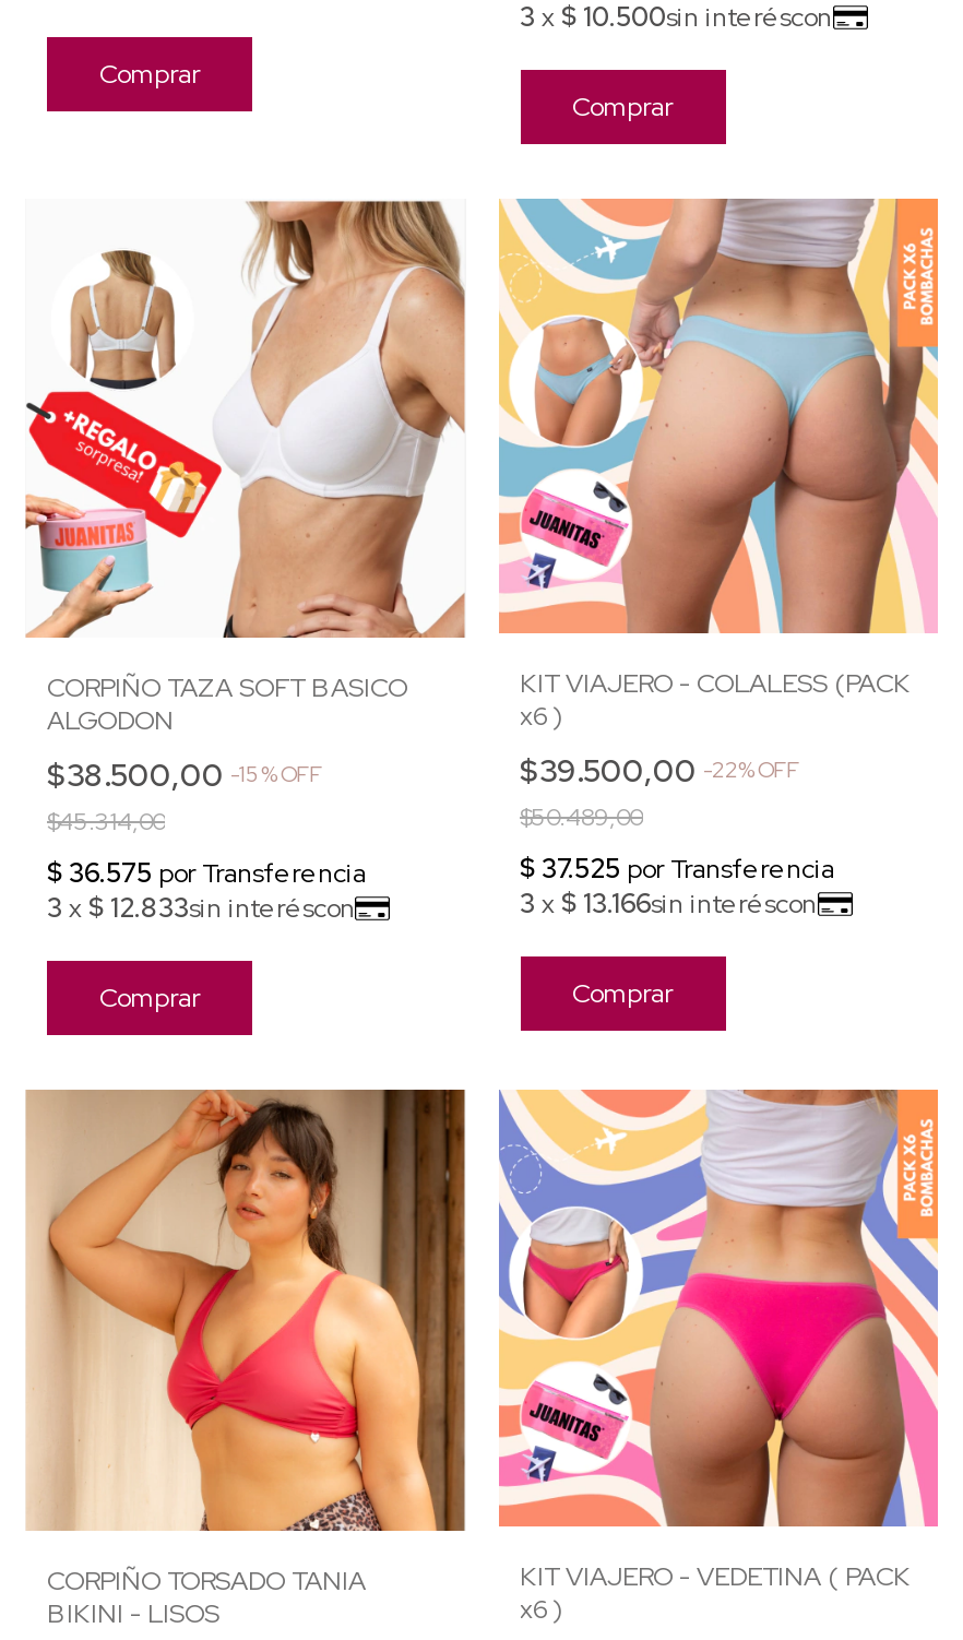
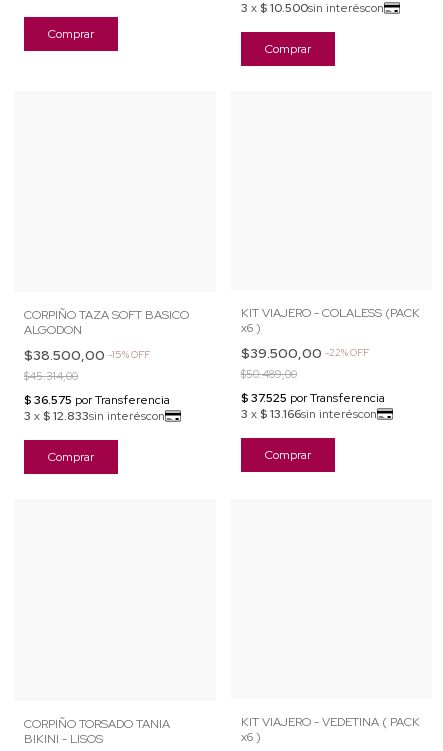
- [image]

- [image]

- [image]

- [image]
